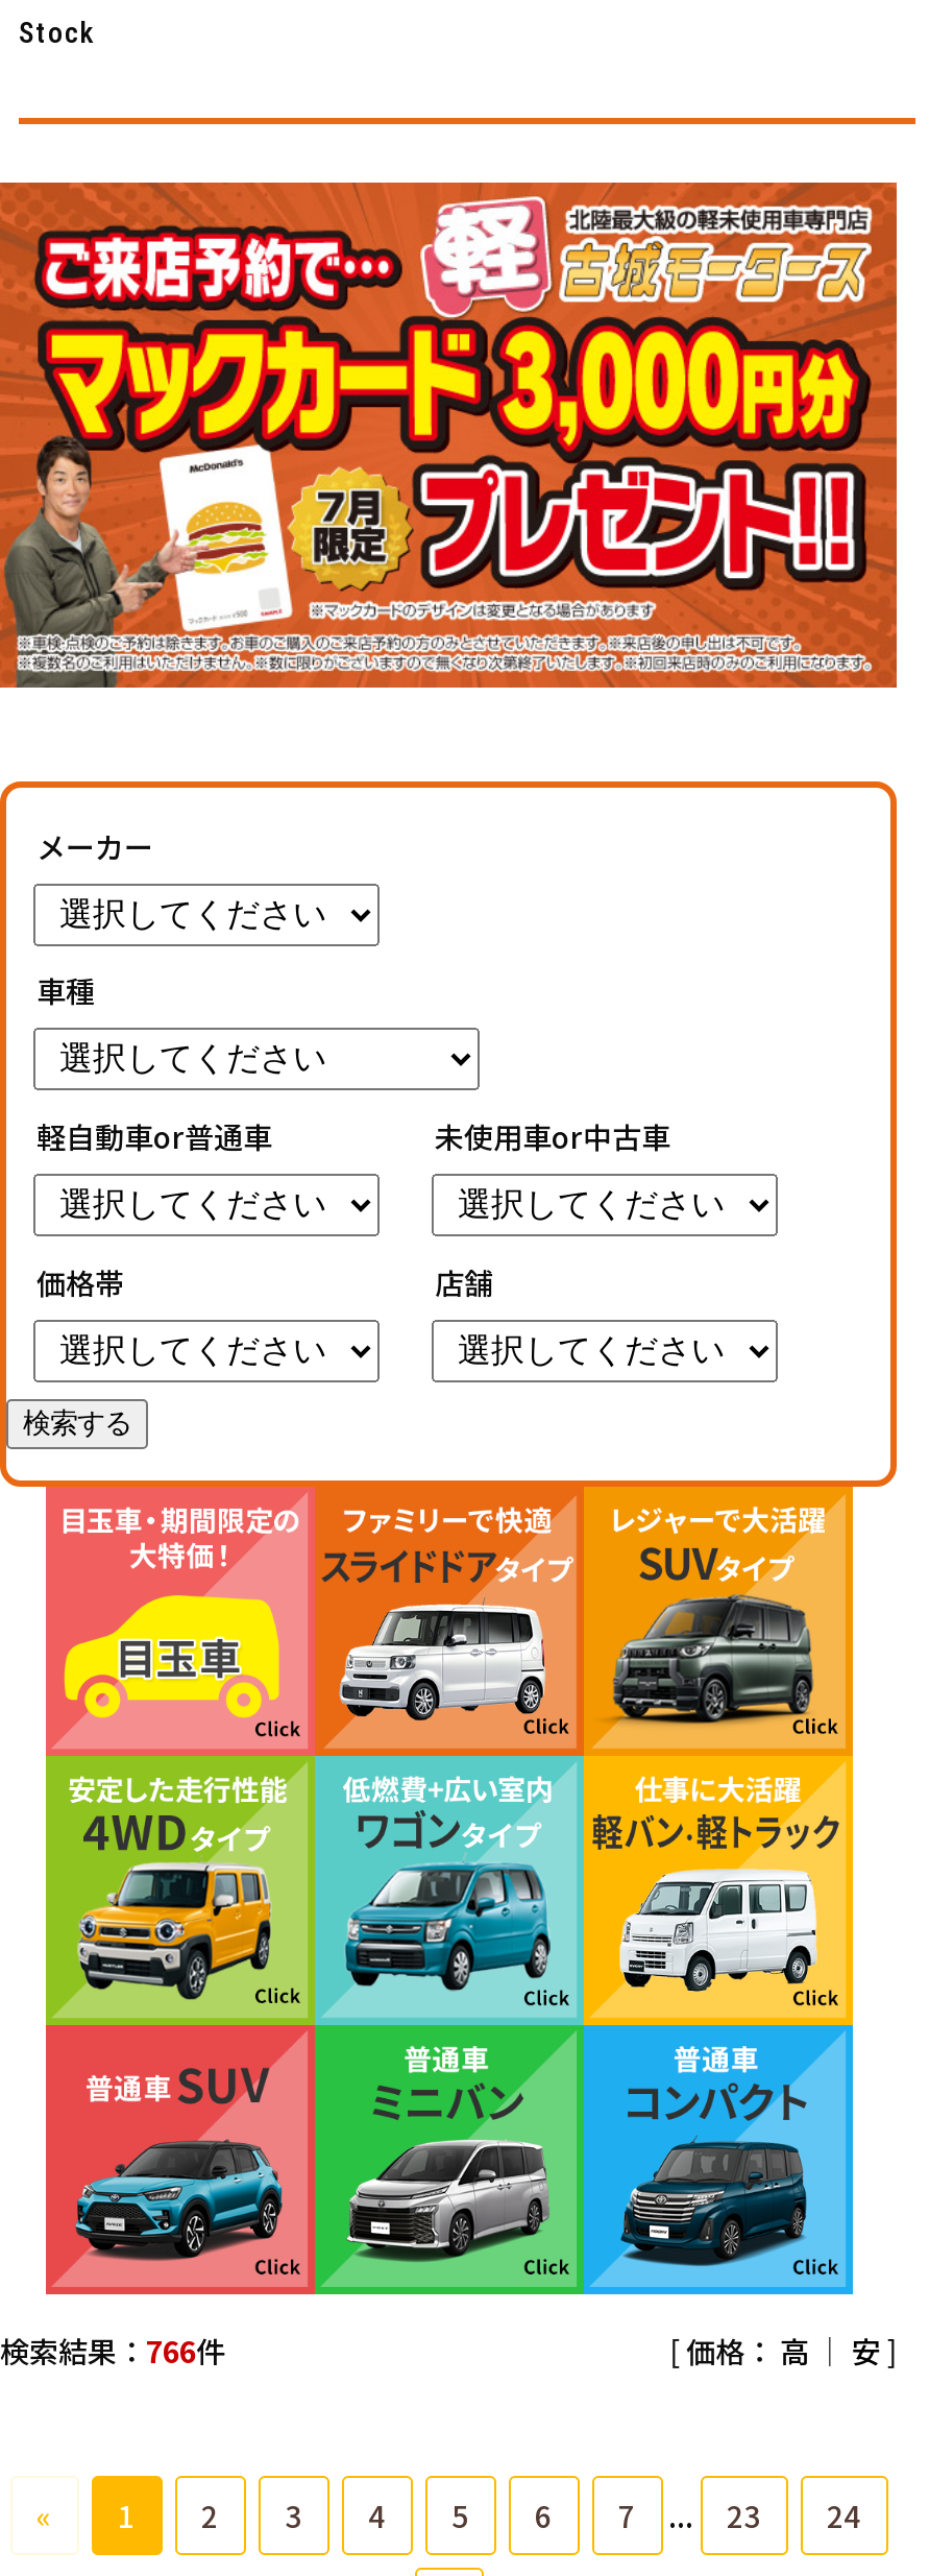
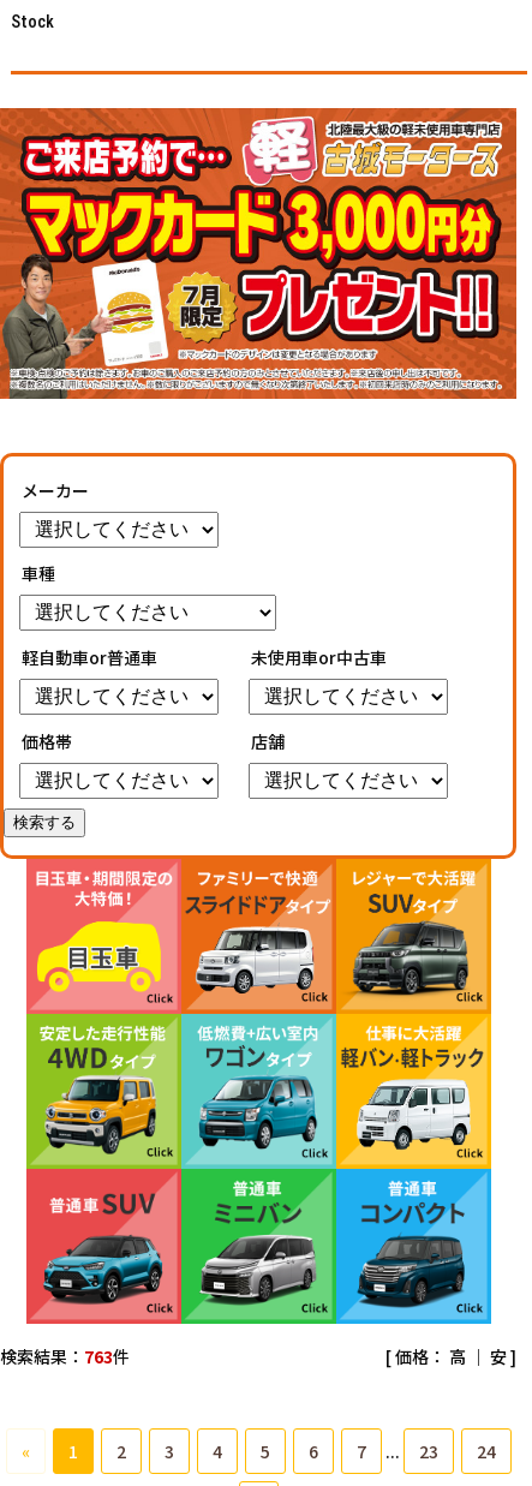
- 検索結果：766件
+ 検索結果：763件
